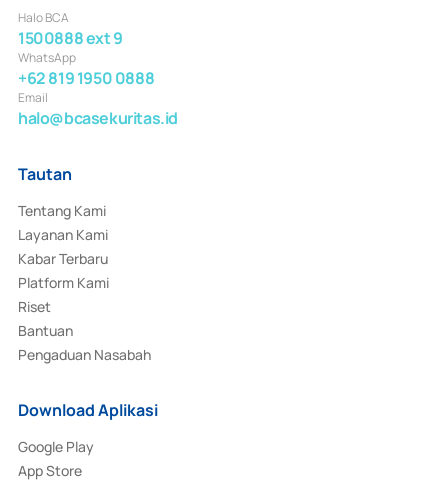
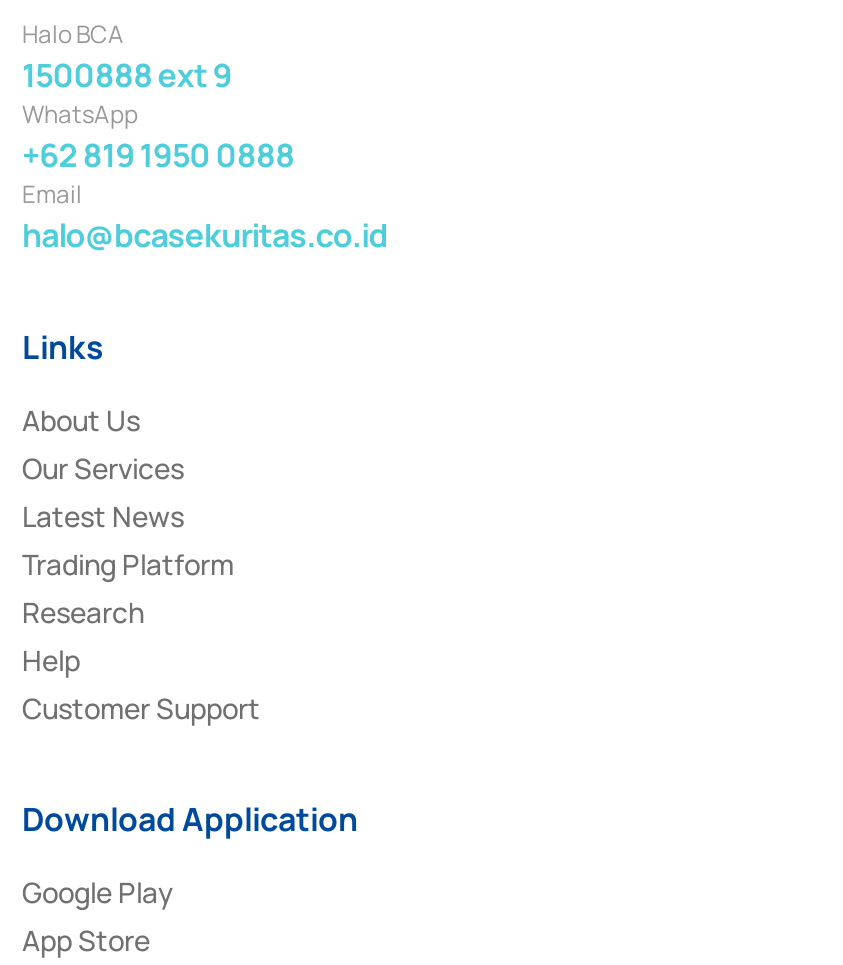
- halo@bcasekuritas.id
+ halo@bcasekuritas.co.id

- Tautan
+ Links

- Tentang Kami
- Layanan Kami
- Kabar Terbaru
- Platform Kami
- Riset
- Bantuan
- Pengaduan Nasabah
+ About Us
+ Our Services
+ Latest News
+ Trading Platform
+ Research
+ Help
+ Customer Support

- Download Aplikasi
+ Download Application
